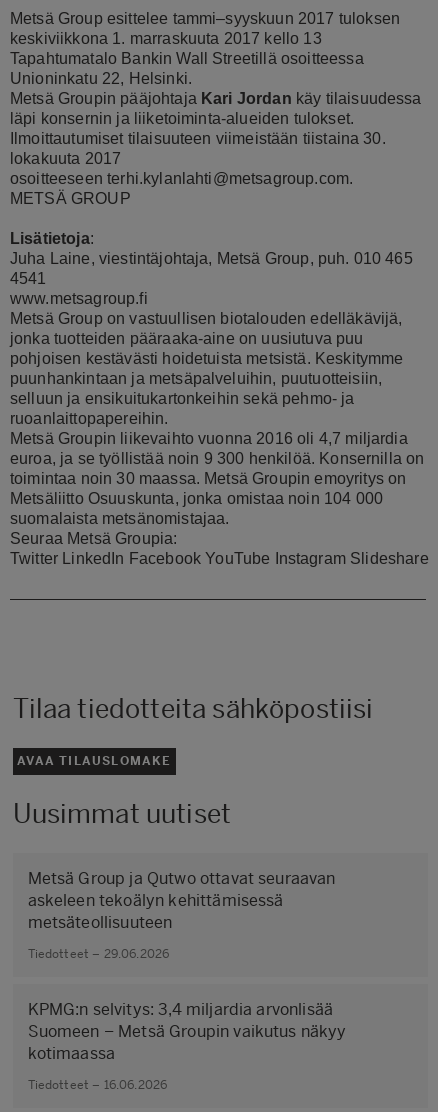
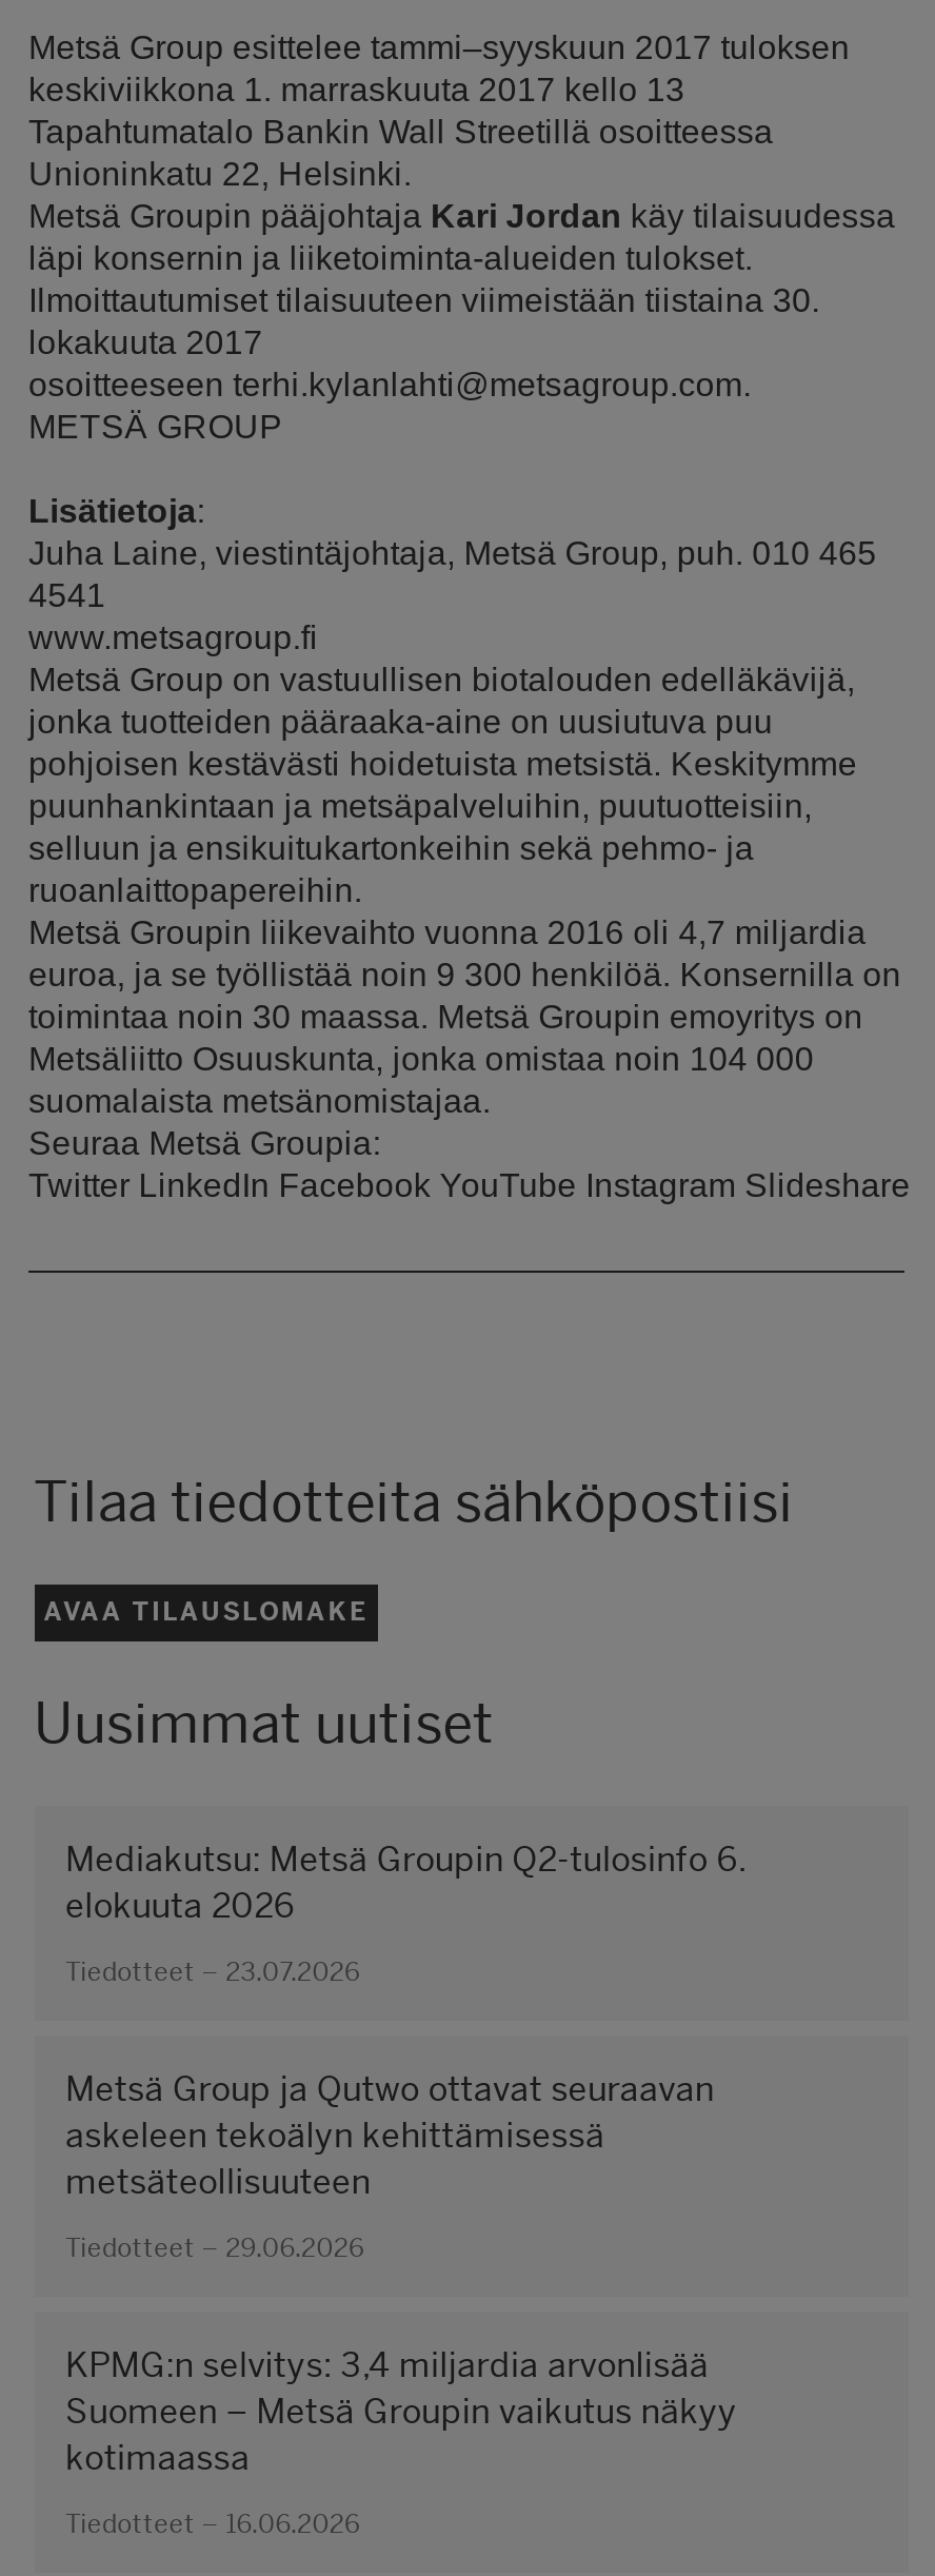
+ Mediakutsu: Metsä Groupin Q2-tulosinfo 6.
+ elokuuta 2026
+ Tiedotteet – 23.07.2026
